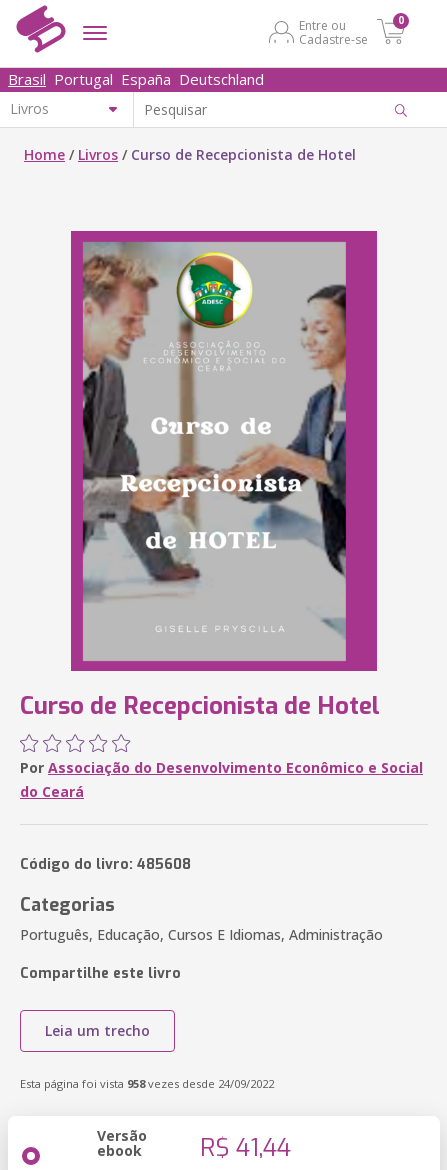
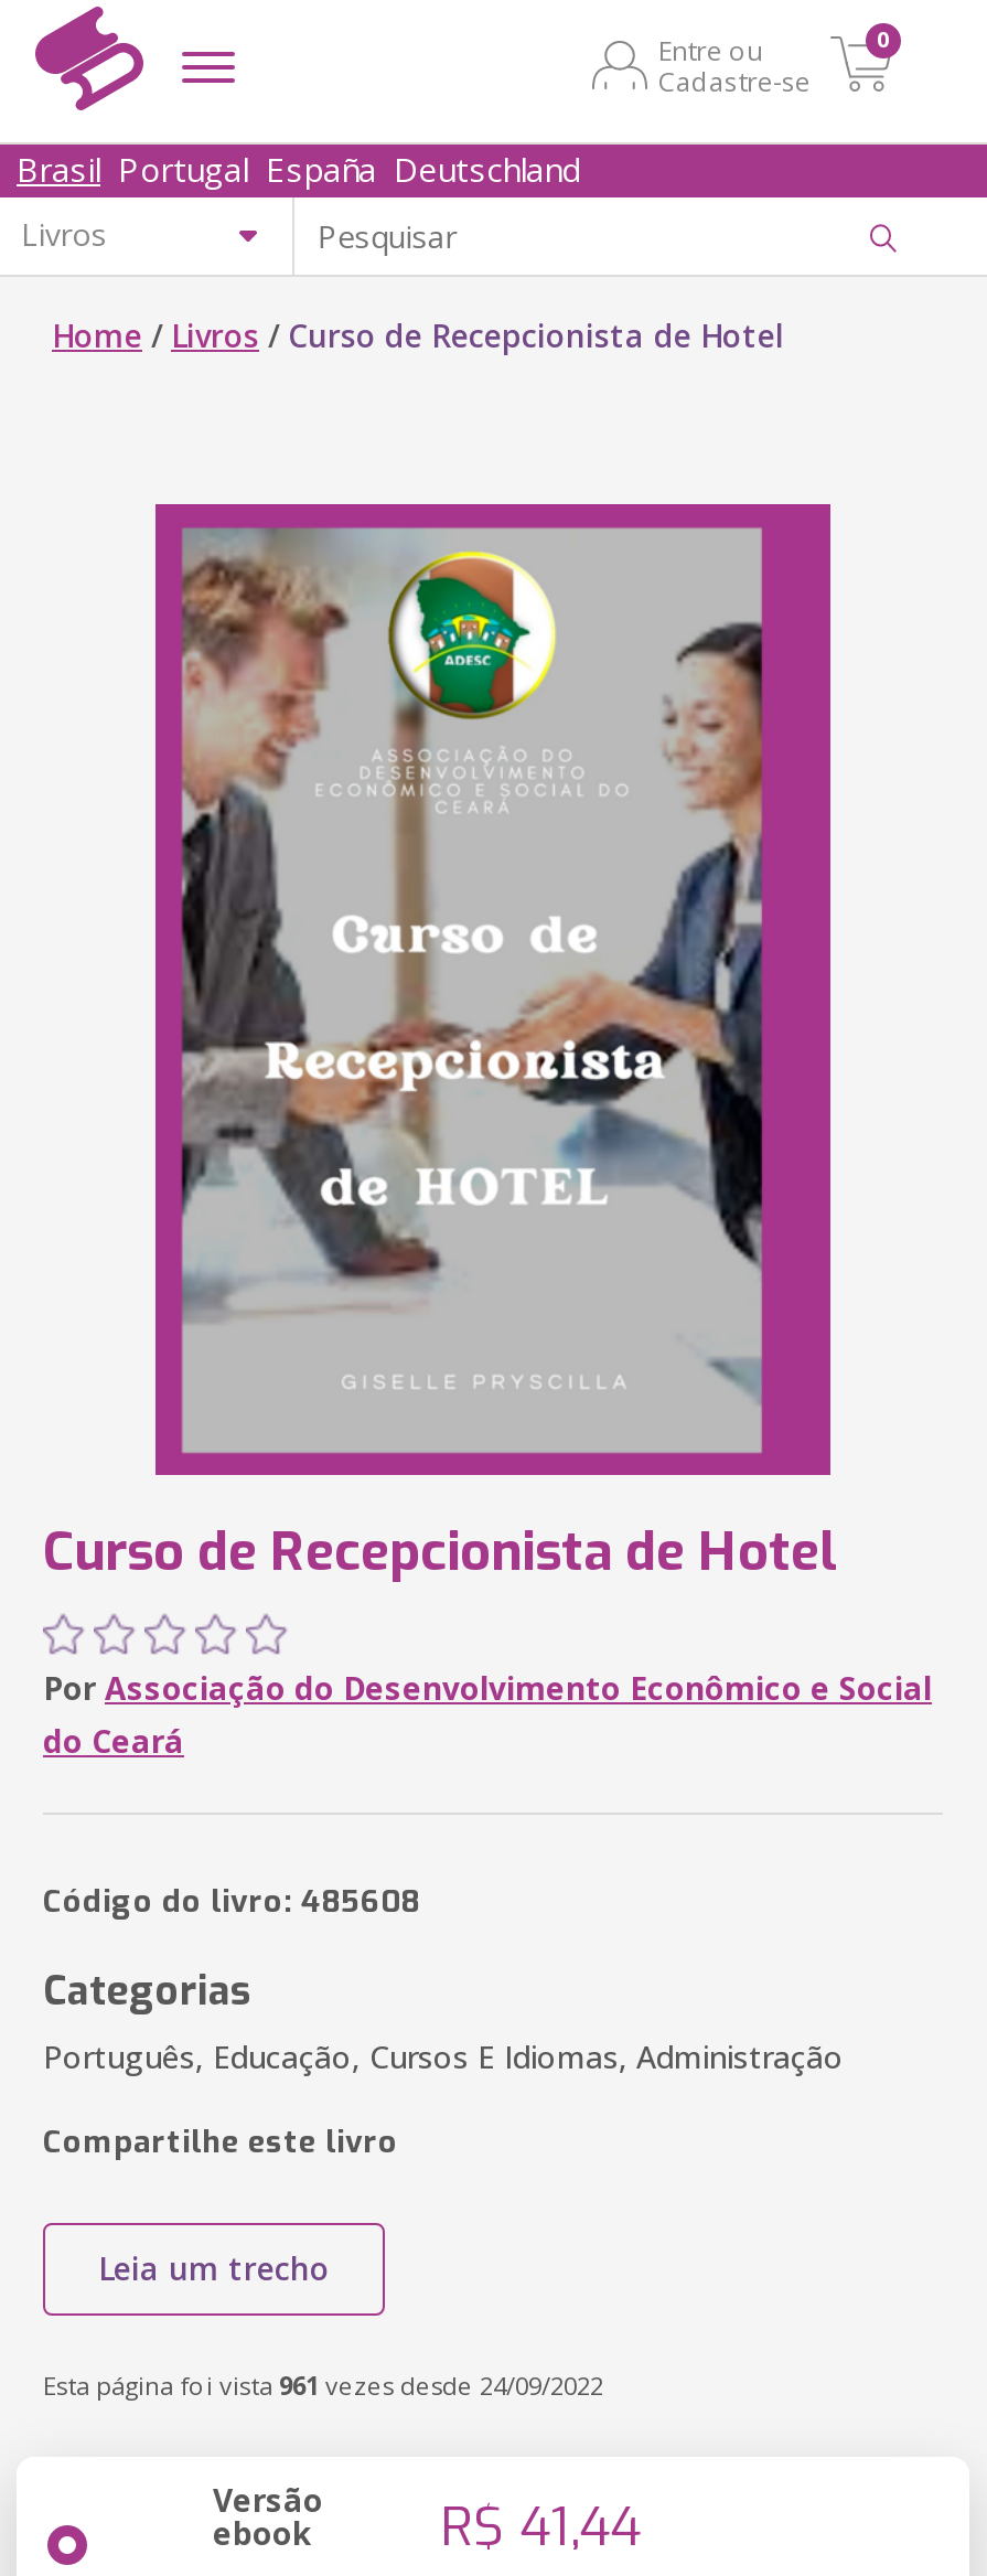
- Esta página foi vista 958 vezes desde 24/09/2022
+ Esta página foi vista 961 vezes desde 24/09/2022
